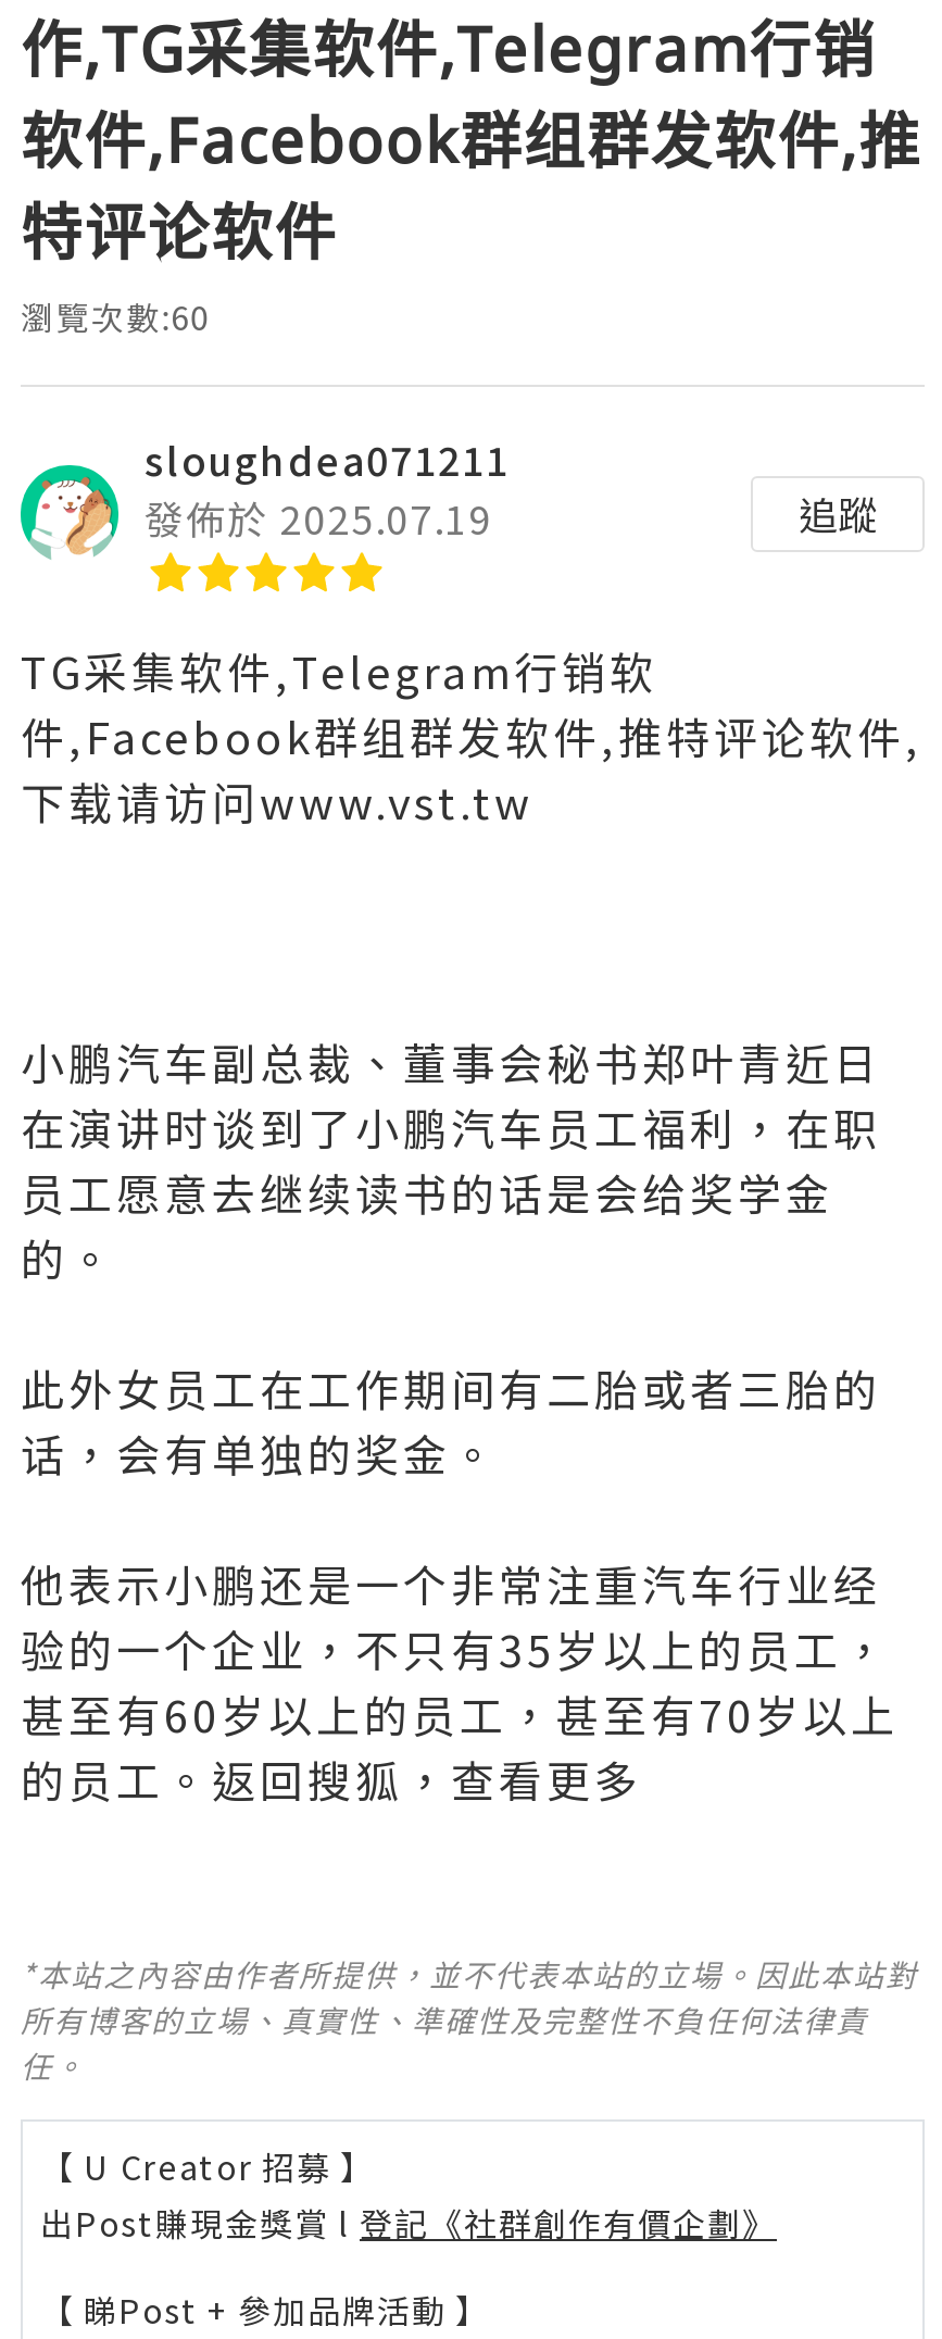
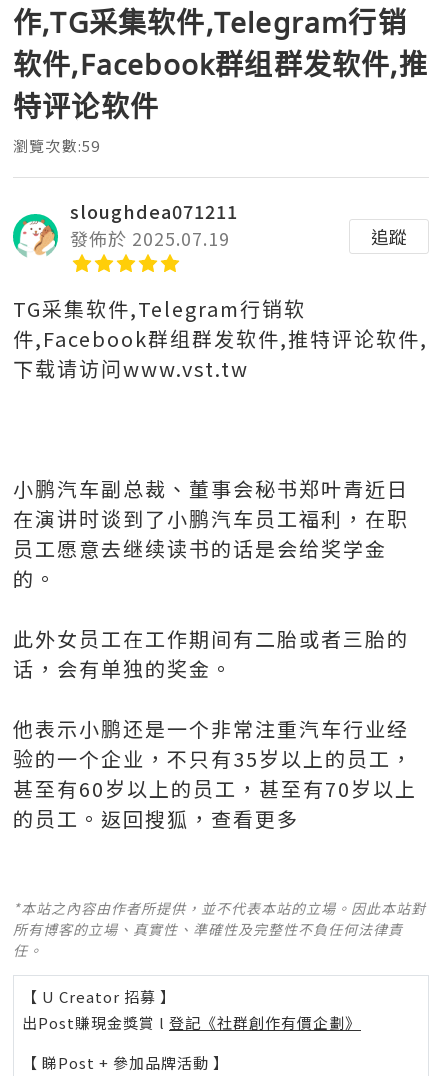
- 瀏覽次數:60
+ 瀏覽次數:59
